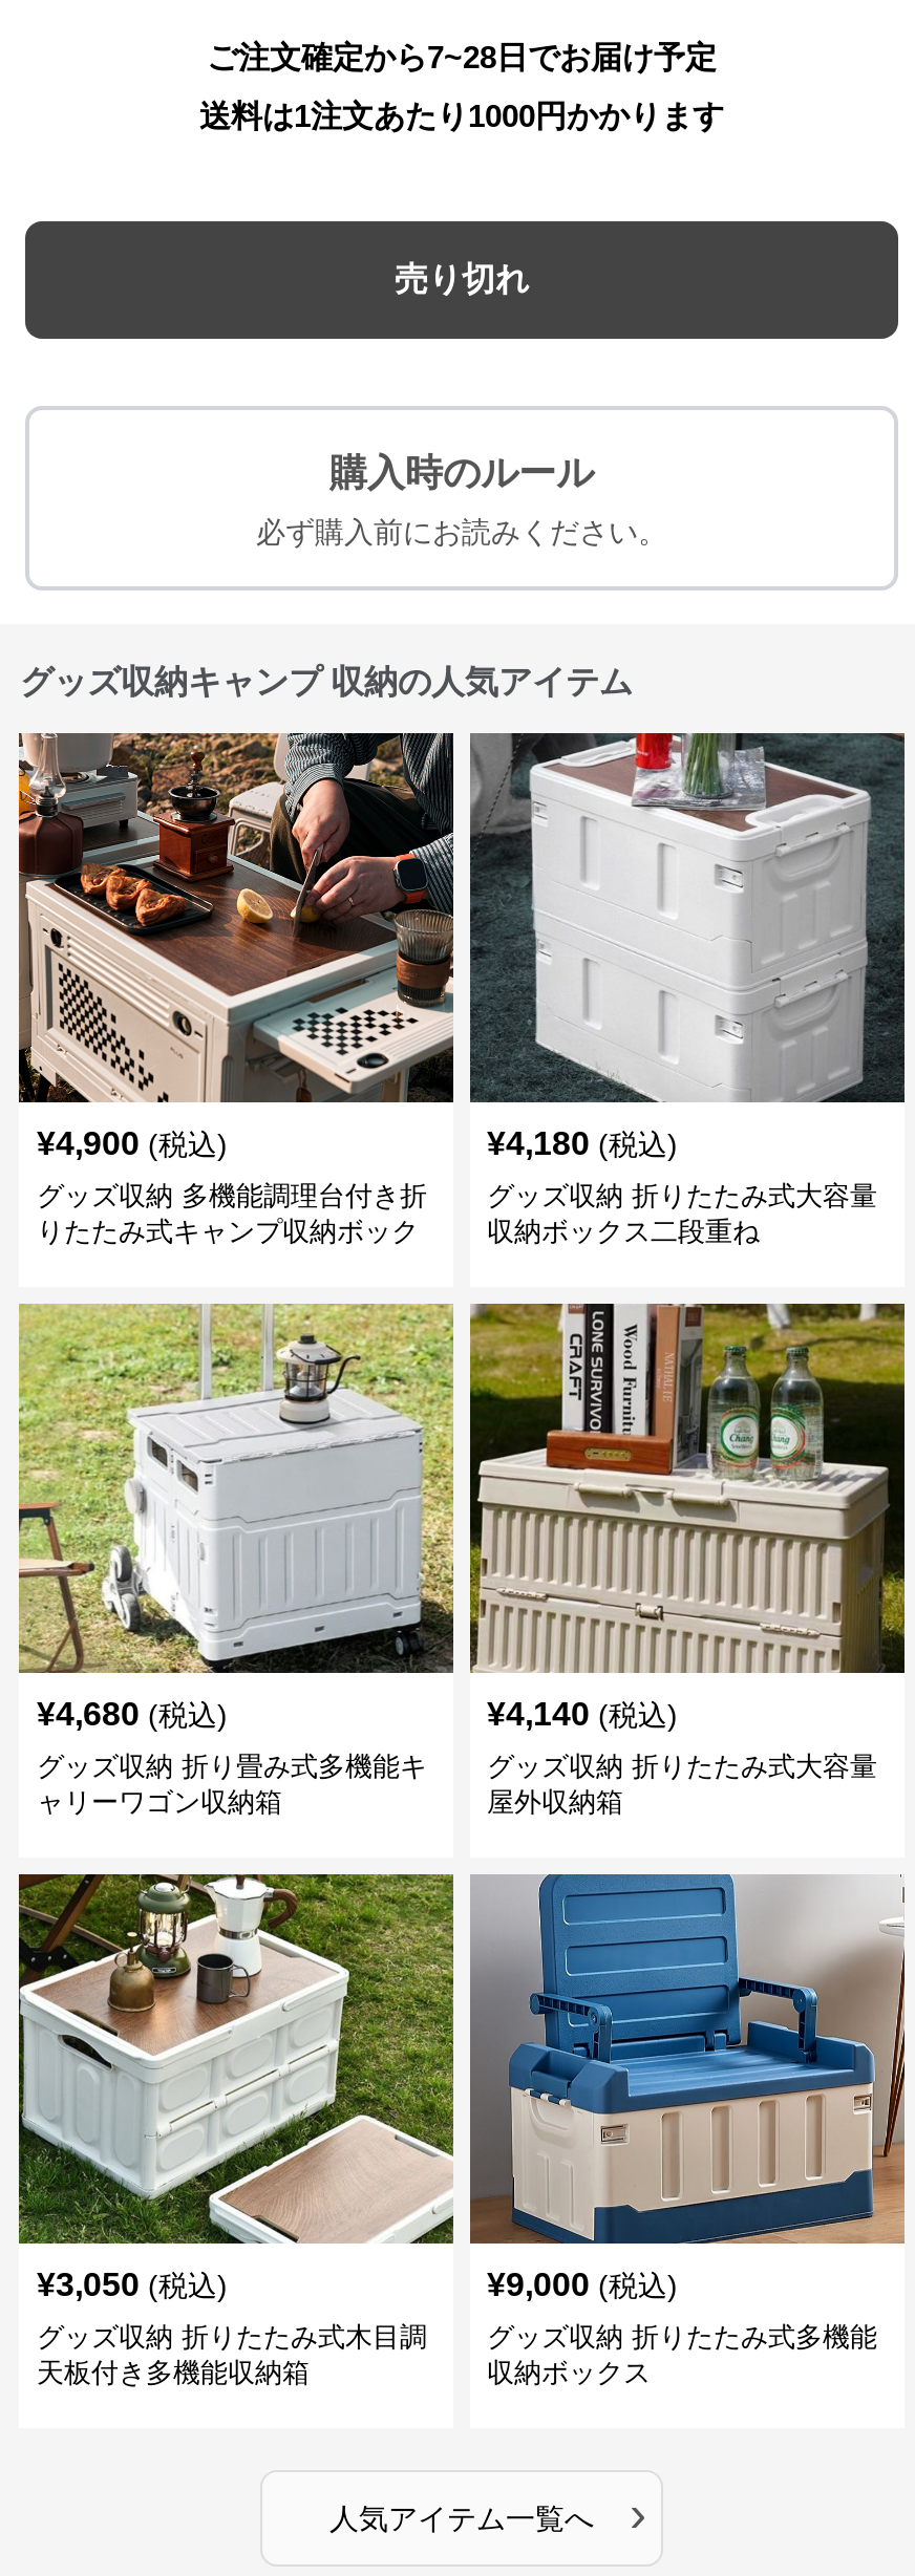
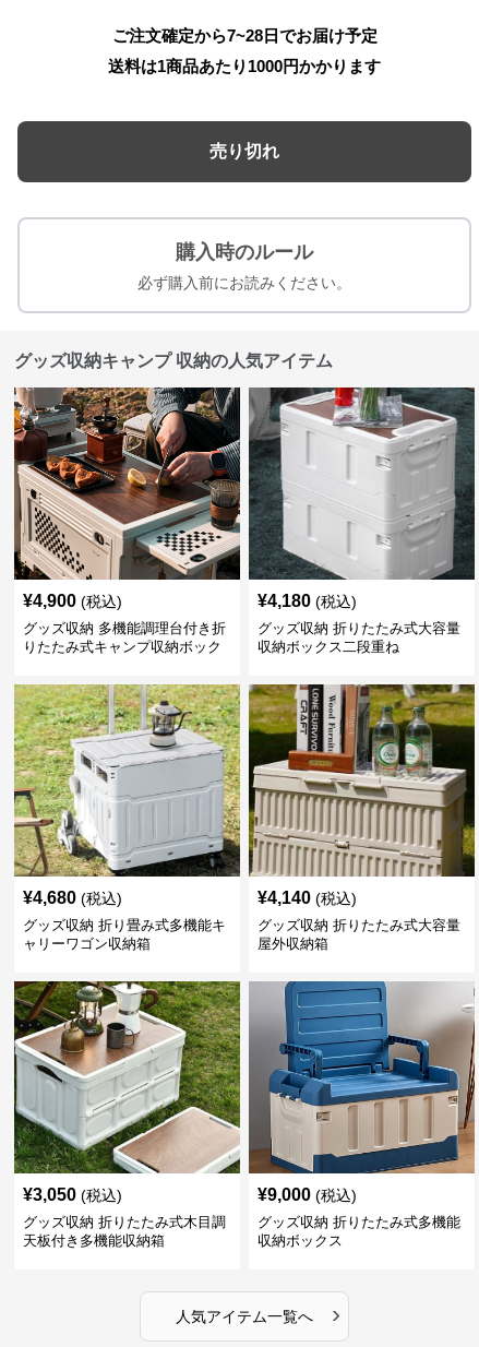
- 送料は1注文あたり1000円かかります
+ 送料は1商品あたり1000円かかります
